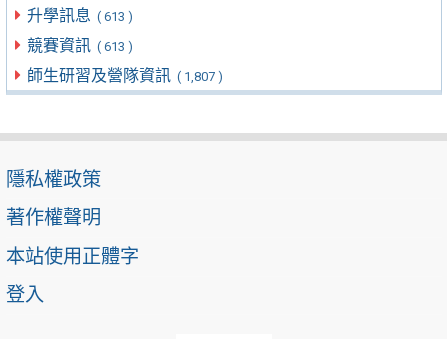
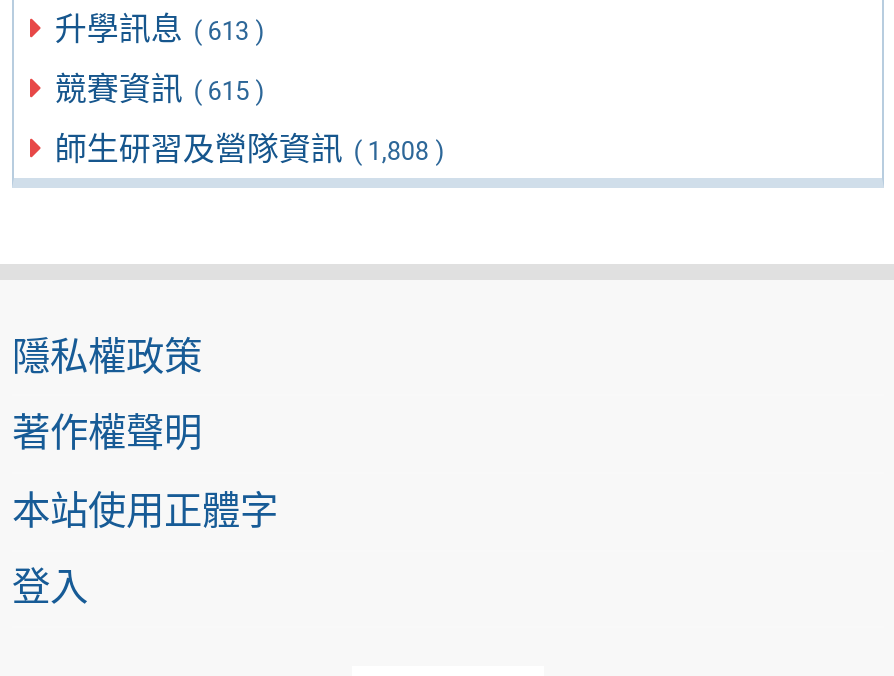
- 競賽資訊 ( 613 )
+ 競賽資訊 ( 615 )

- 師生研習及營隊資訊 ( 1,807 )
+ 師生研習及營隊資訊 ( 1,808 )
